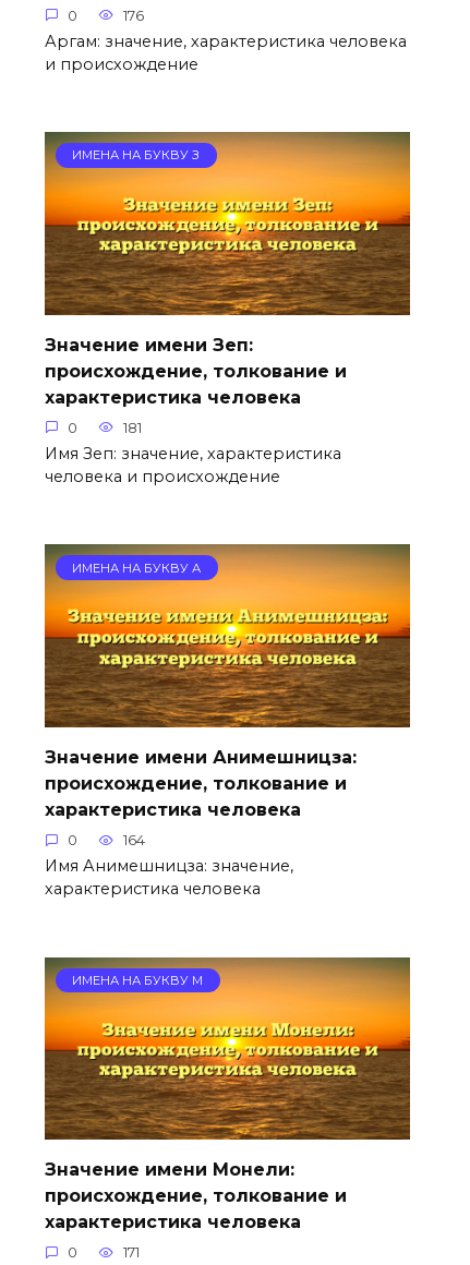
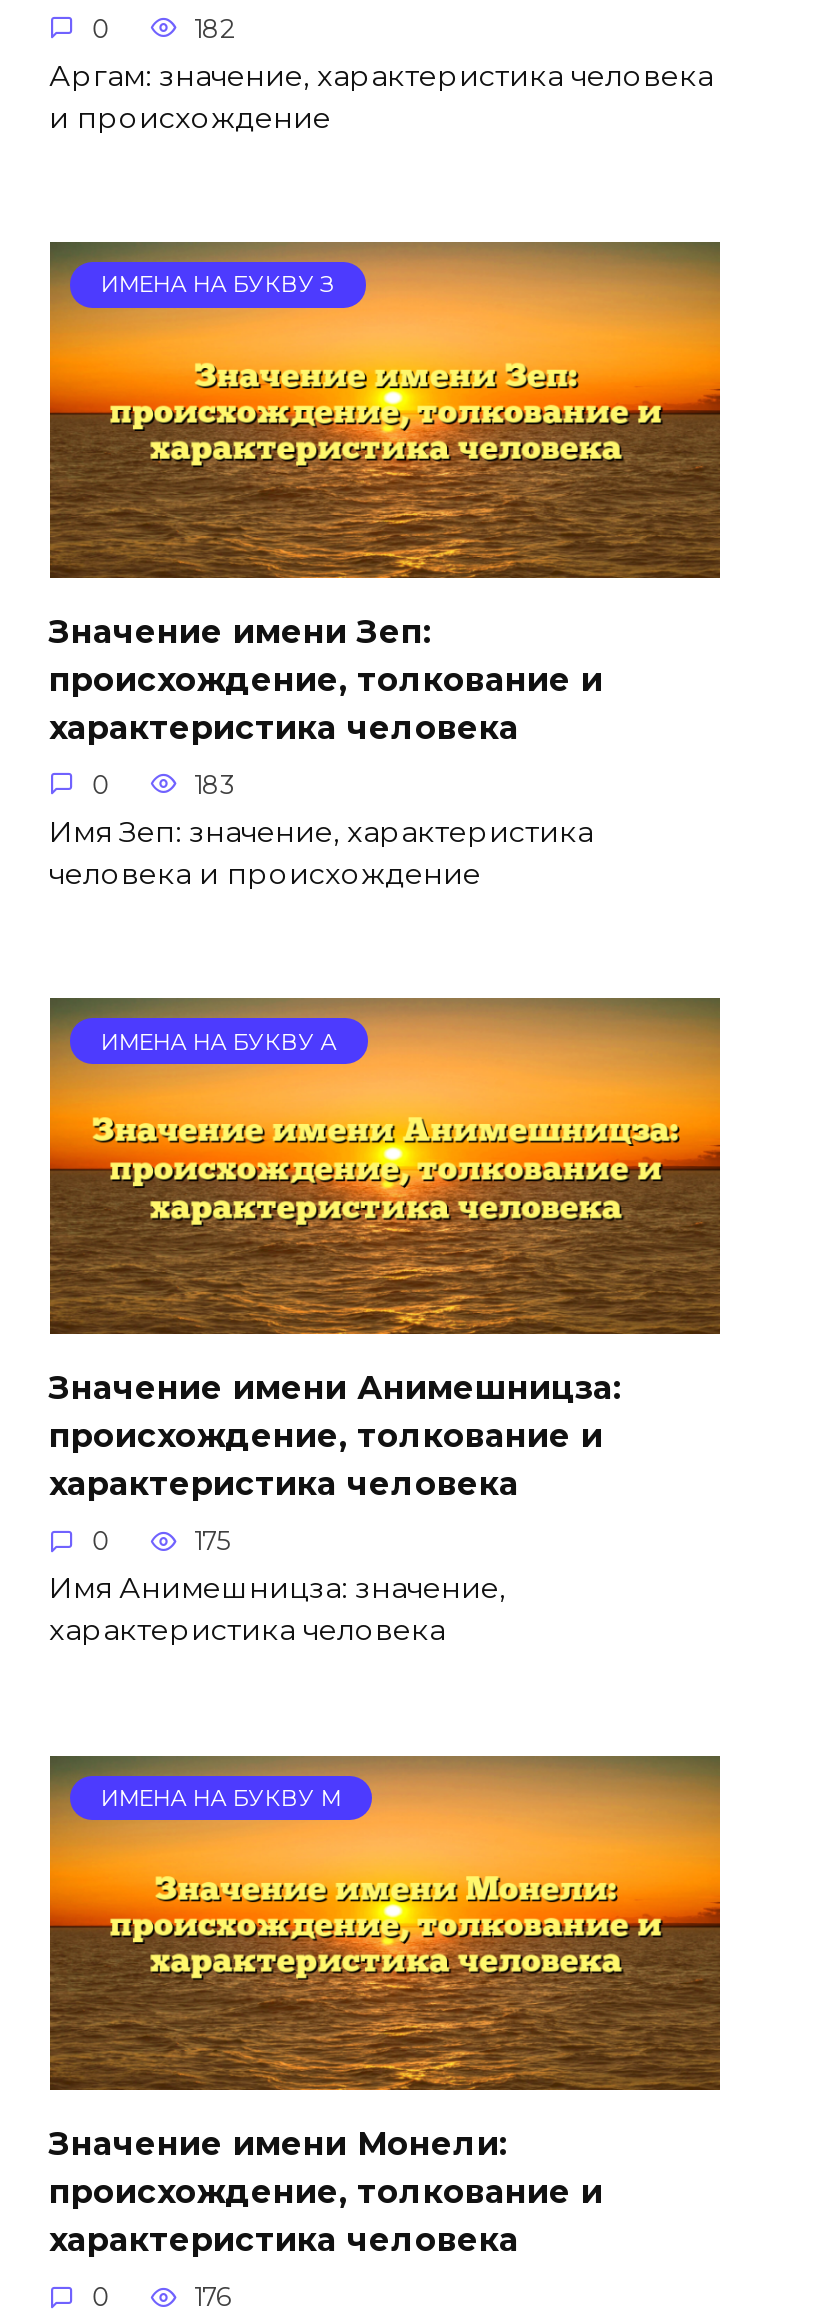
- 176
+ 182

- 181
+ 183

- 164
+ 175

- 171
+ 176
